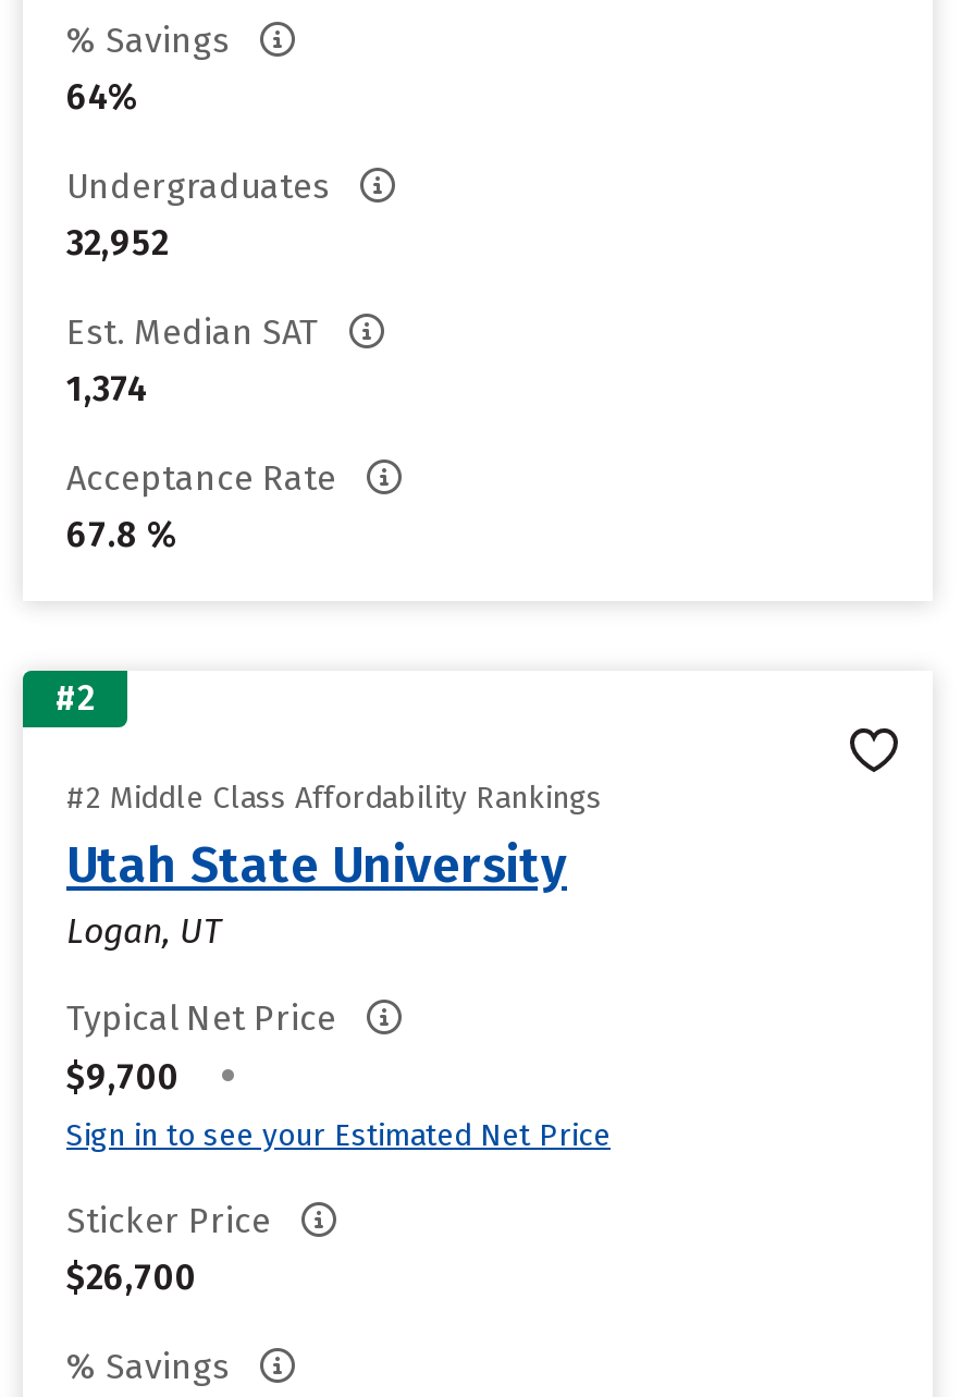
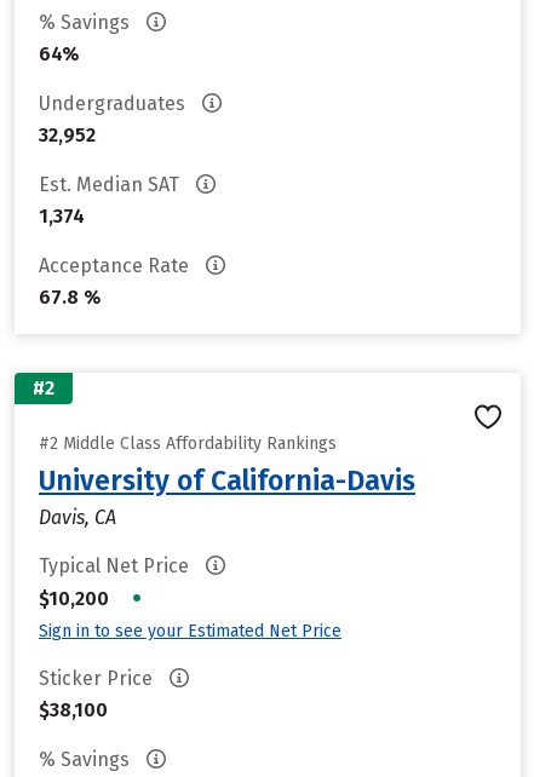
- Utah State University
- Logan, UT
+ University of California-Davis
+ Davis, CA

- $9,700
+ $10,200

- $26,700
+ $38,100
